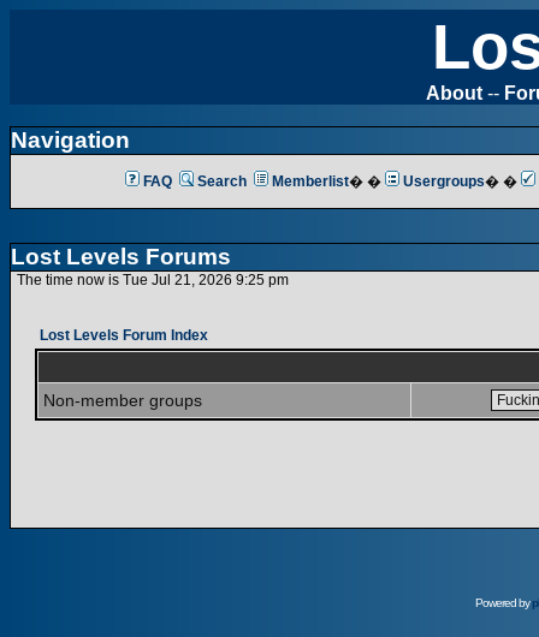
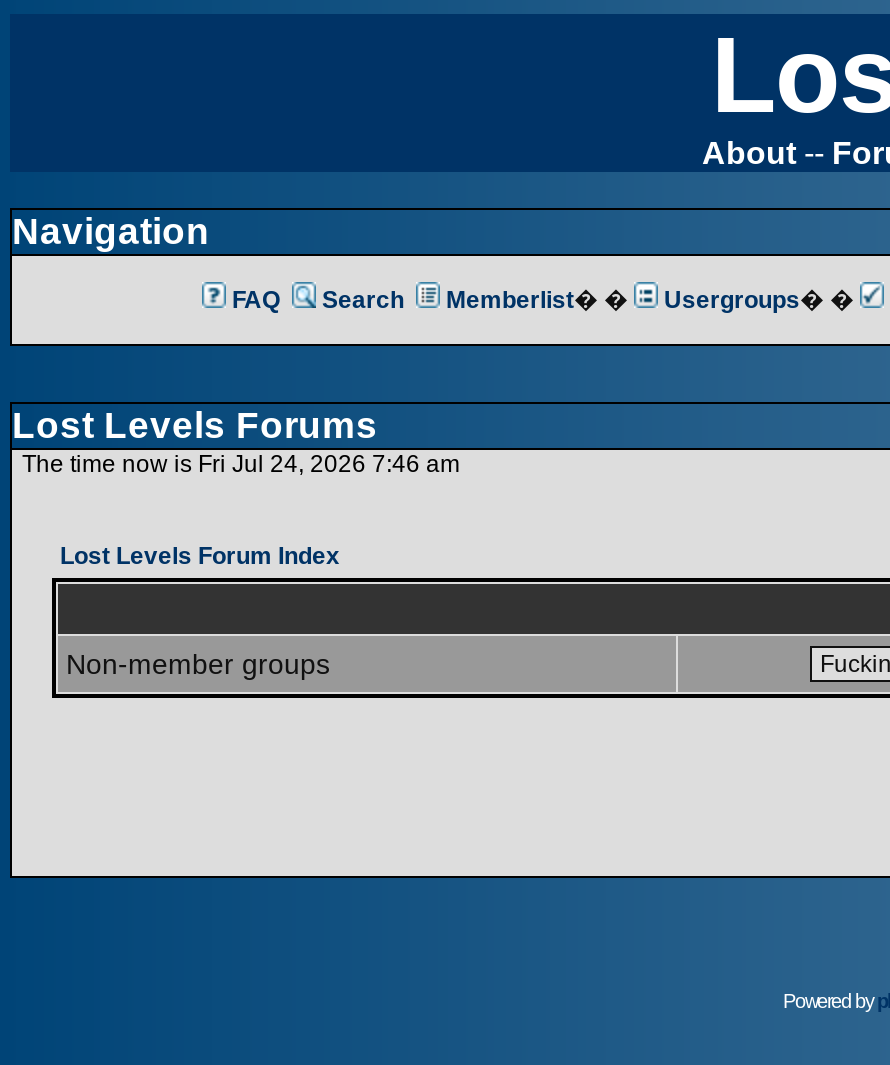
- The time now is Tue Jul 21, 2026 9:25 pm
+ The time now is Fri Jul 24, 2026 7:46 am
